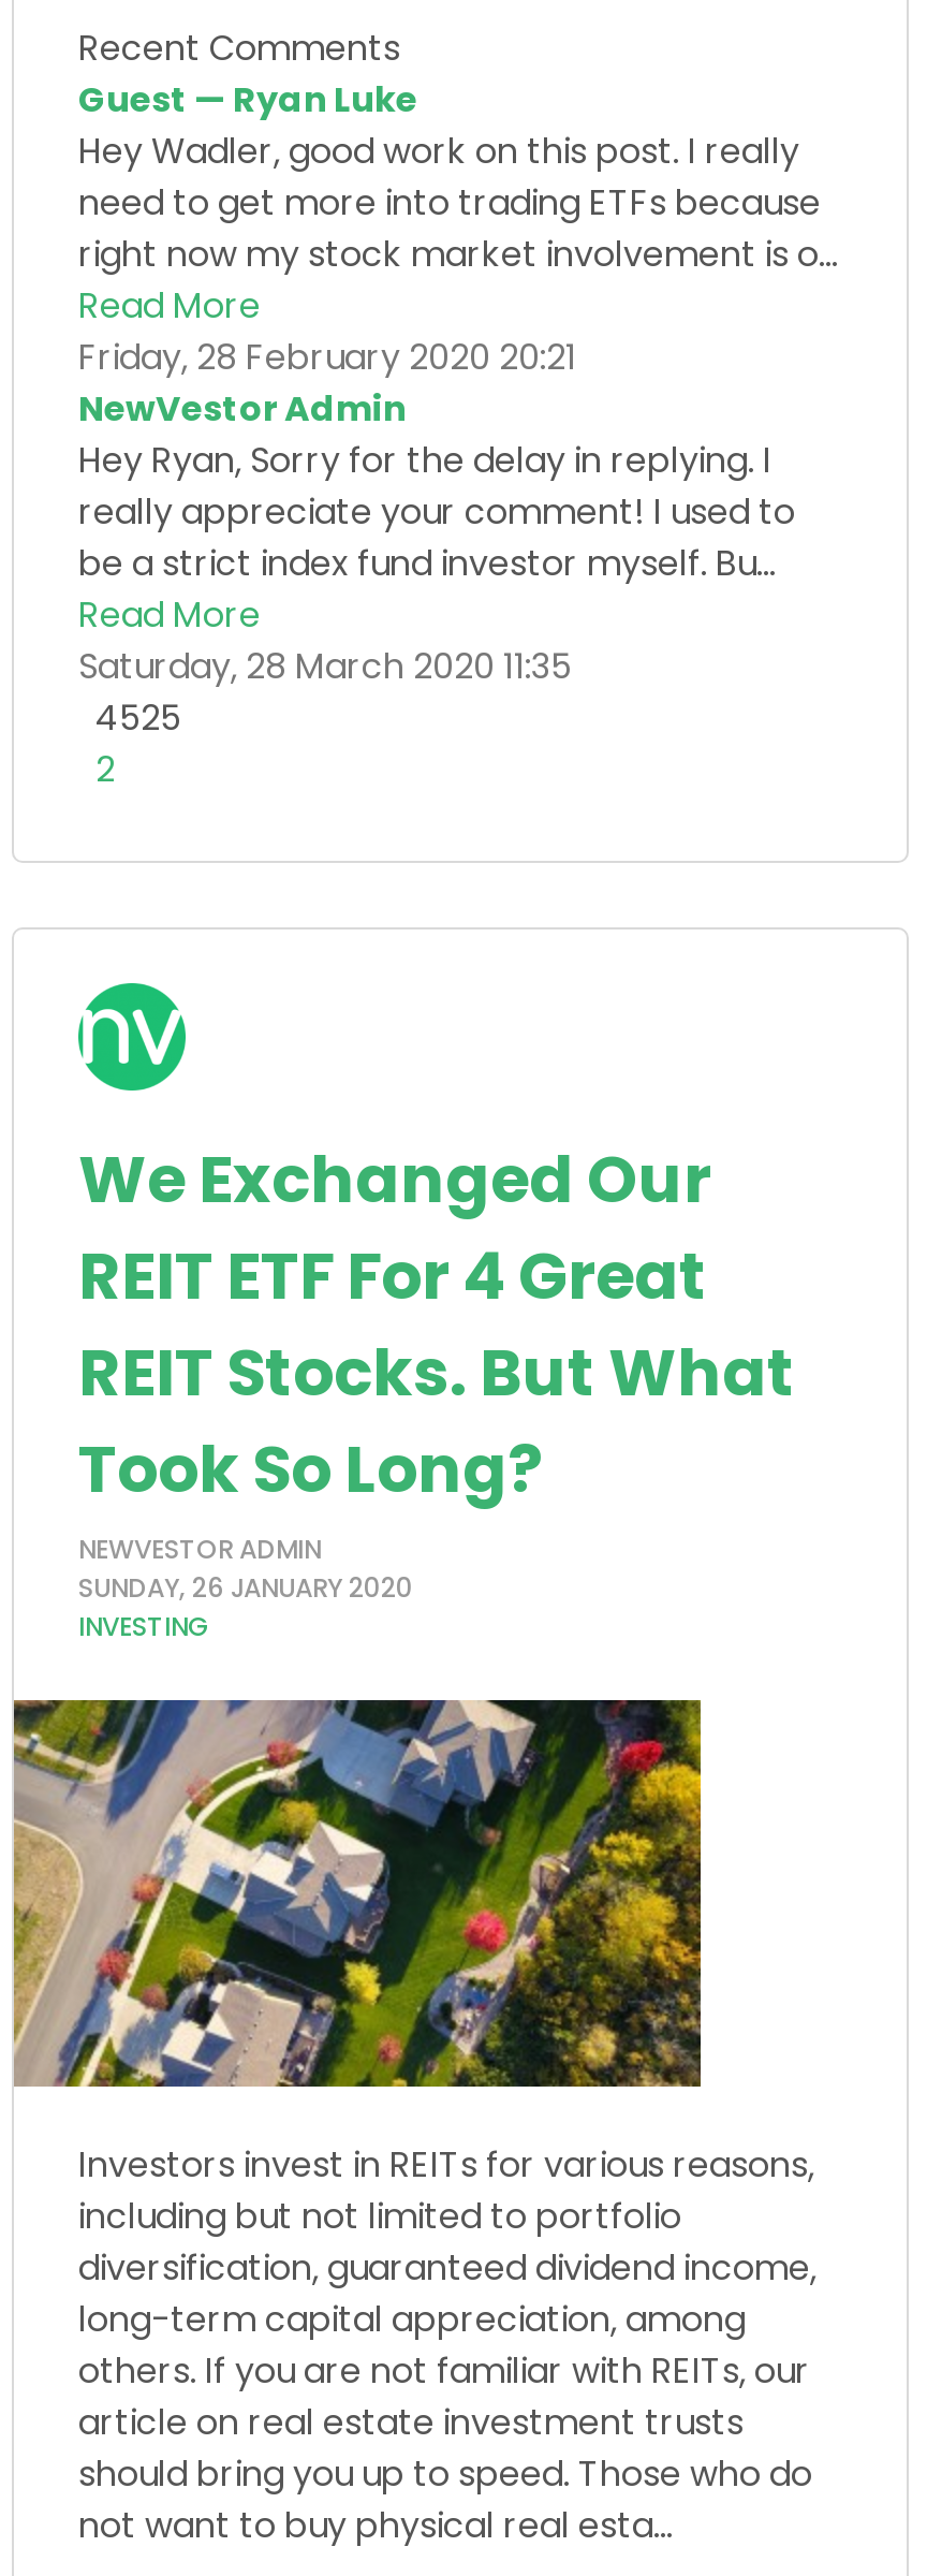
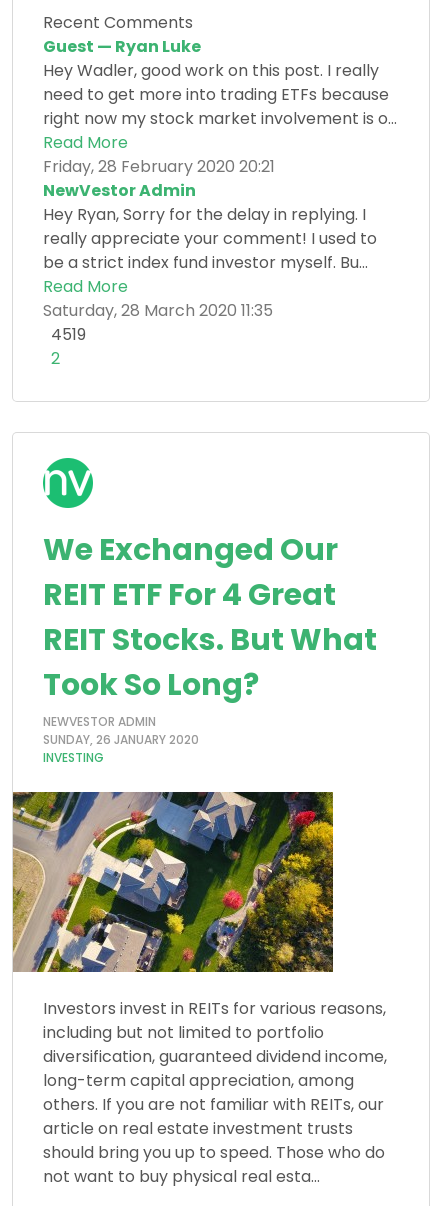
- 4525
+ 4519
